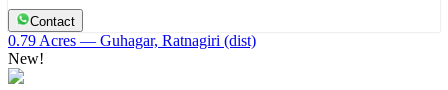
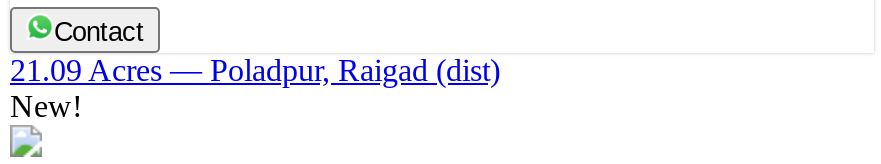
- 0.79 Acres — Guhagar, Ratnagiri (dist)
+ 21.09 Acres — Poladpur, Raigad (dist)
